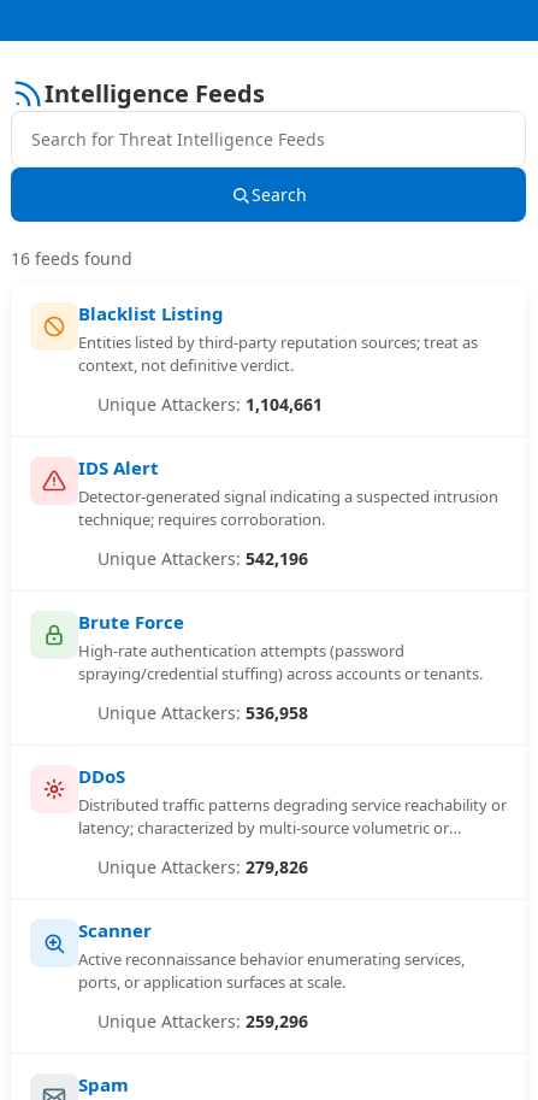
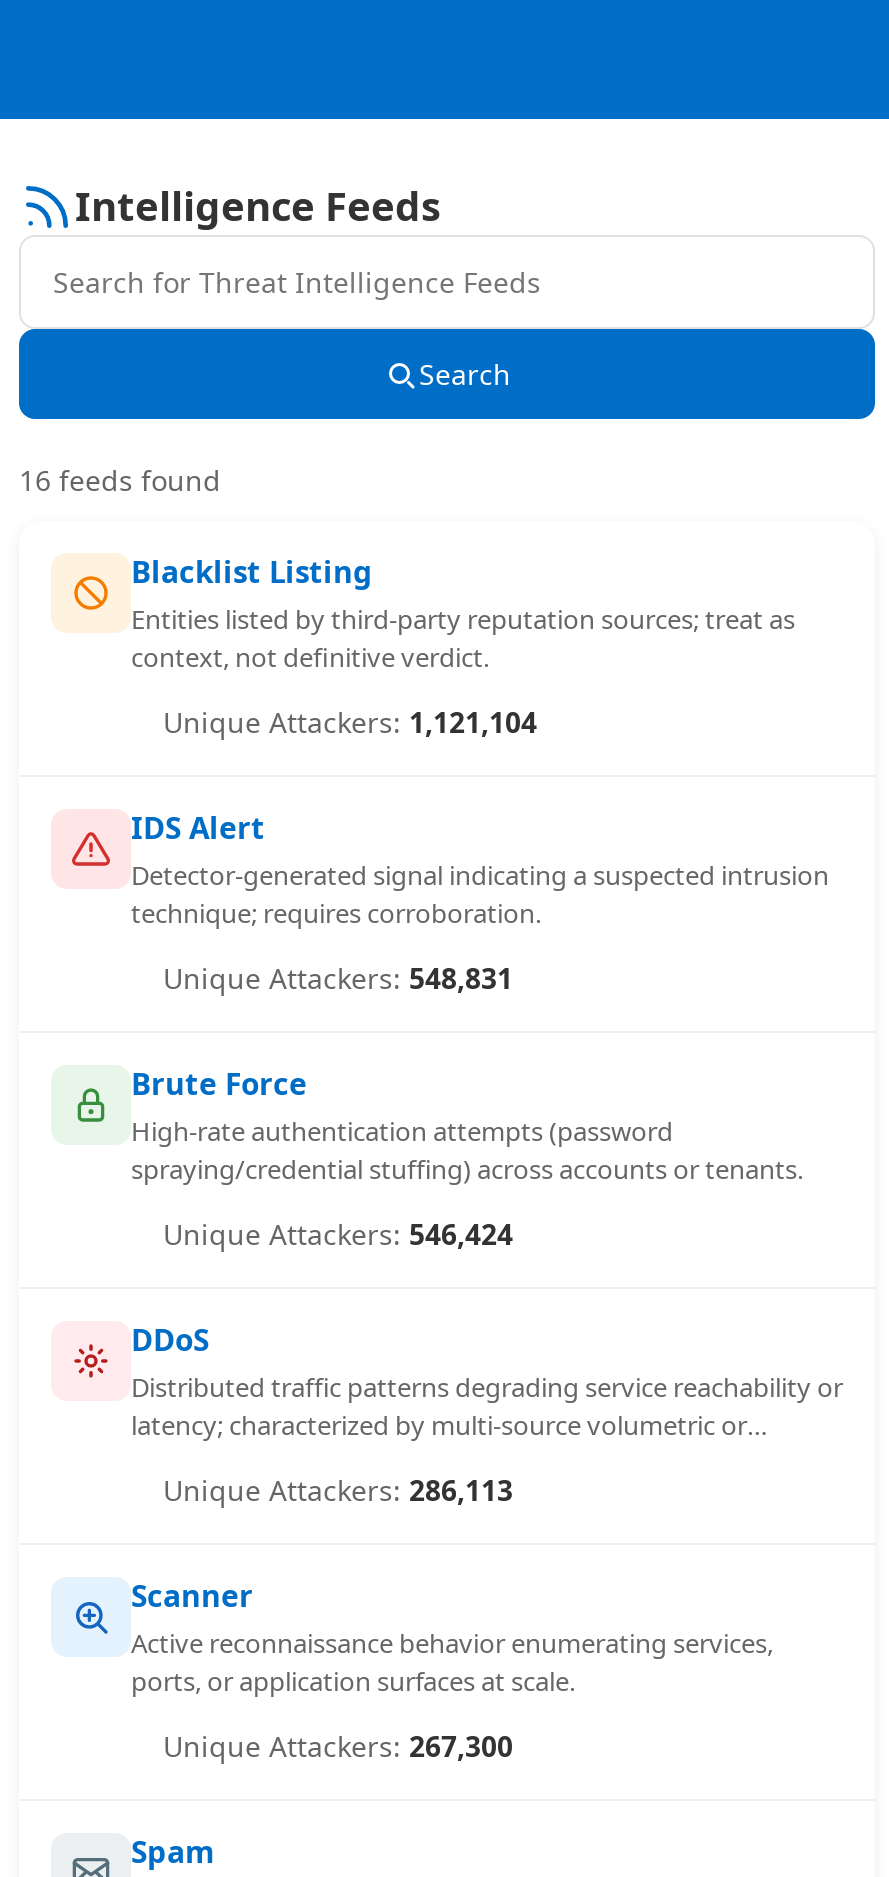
- 1,104,661
+ 1,121,104

- 542,196
+ 548,831

- 536,958
+ 546,424

- 279,826
+ 286,113

- 259,296
+ 267,300
